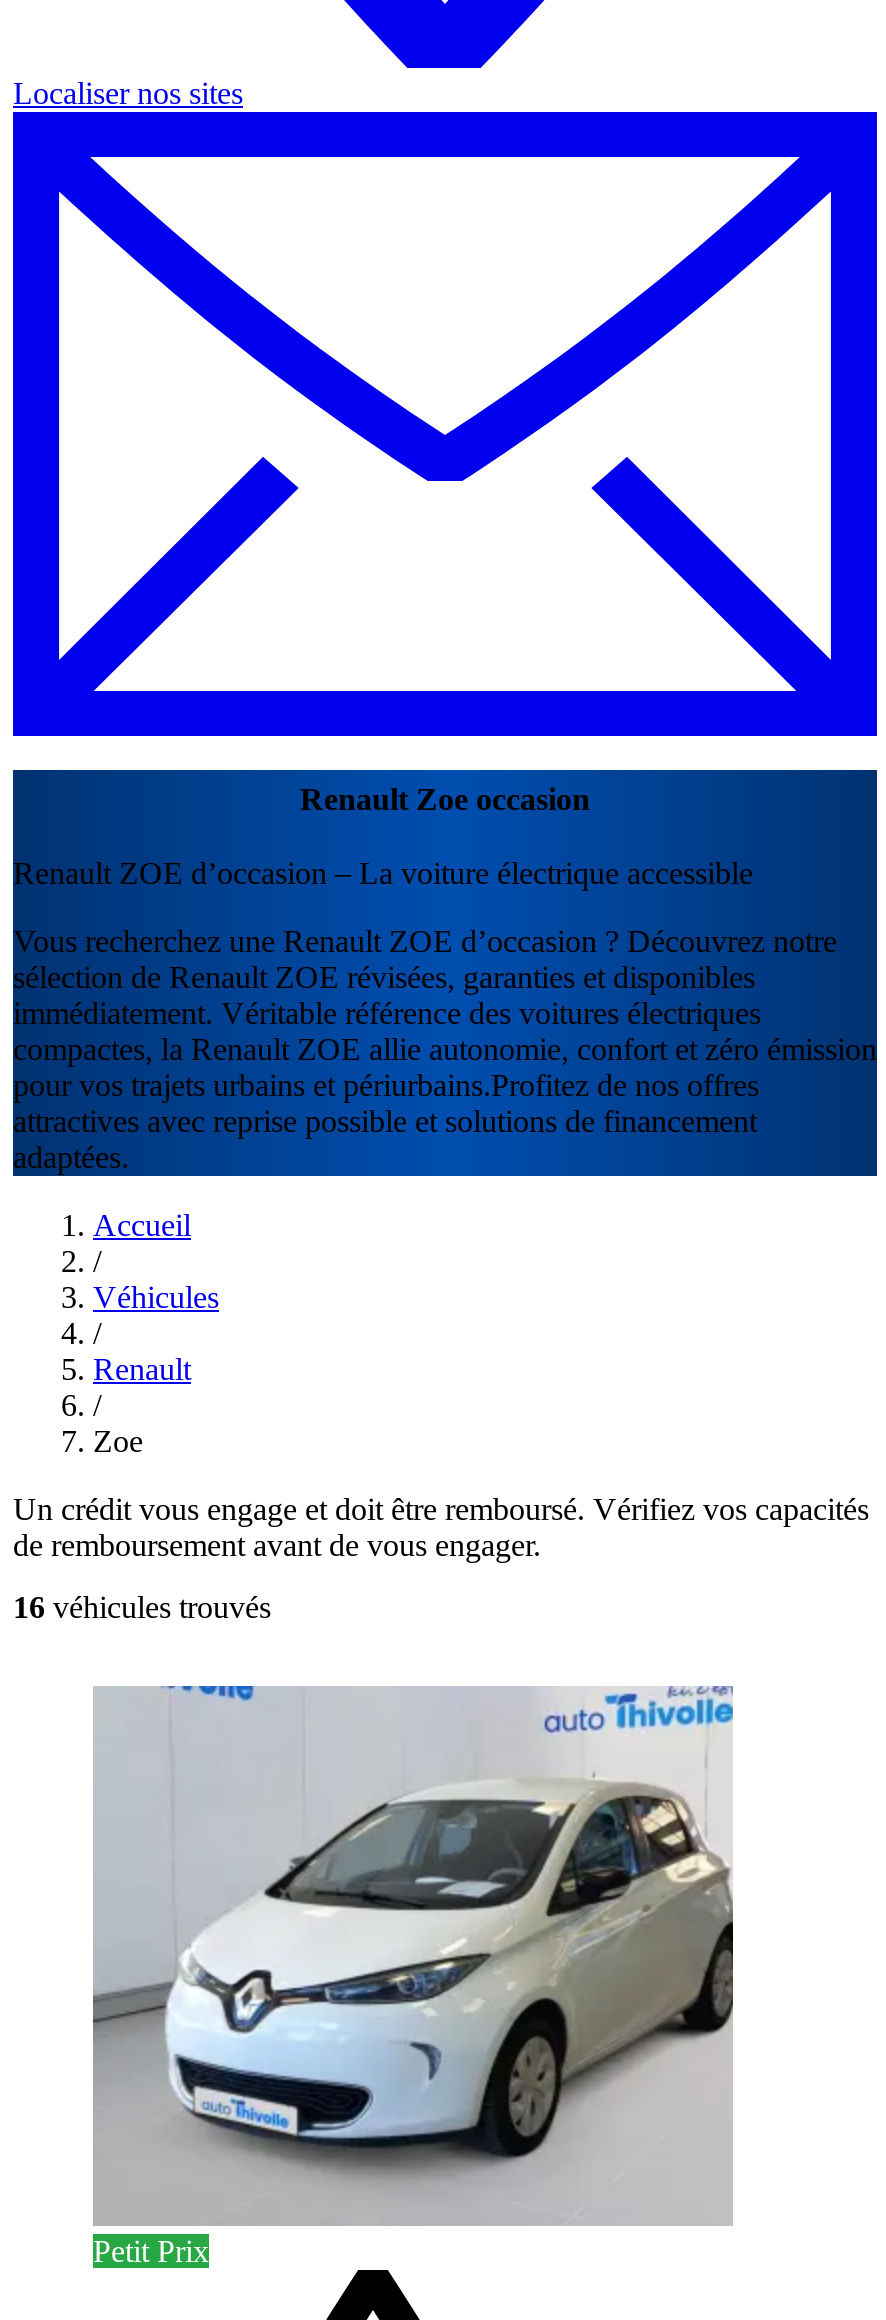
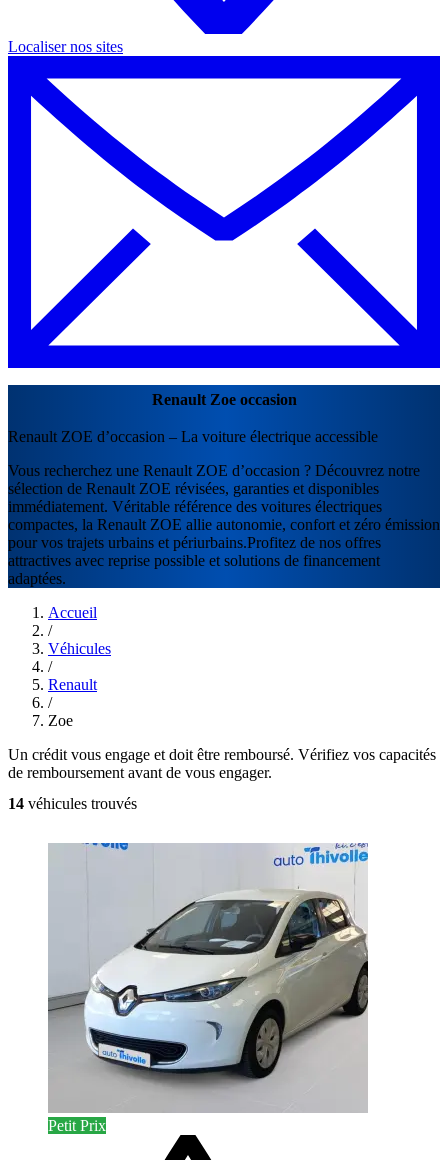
- 16 véhicules trouvés
+ 14 véhicules trouvés
